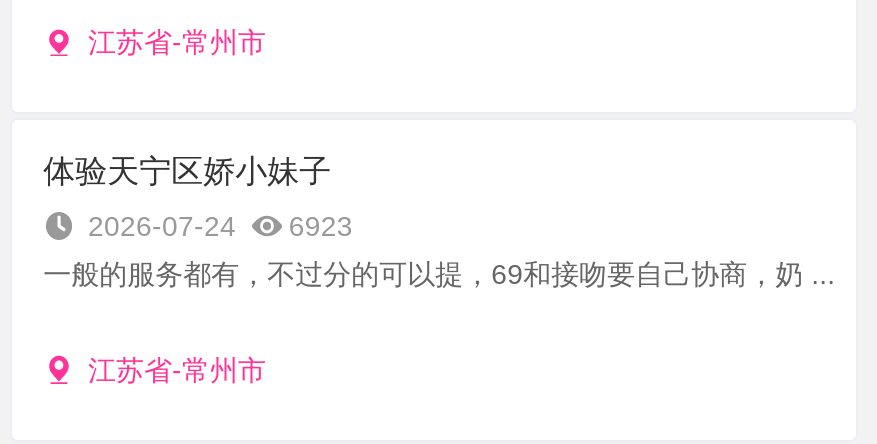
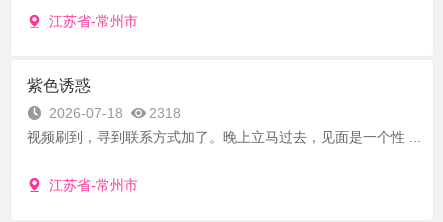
- 体验天宁区娇小妹子
+ 紫色诱惑

- 2026-07-24
- 6923
+ 2026-07-18
+ 2318

- 一般的服务都有，不过分的可以提，69和接吻要自己协商，奶 ...
+ 视频刷到，寻到联系方式加了。晚上立马过去，见面是一个性 ...
